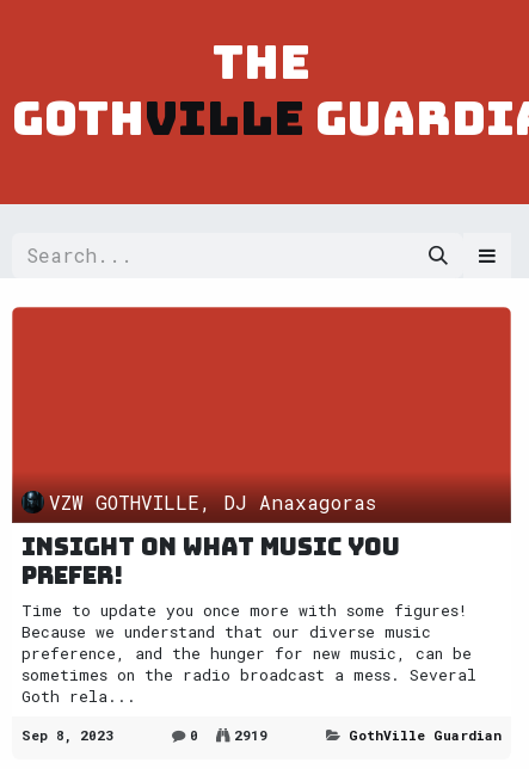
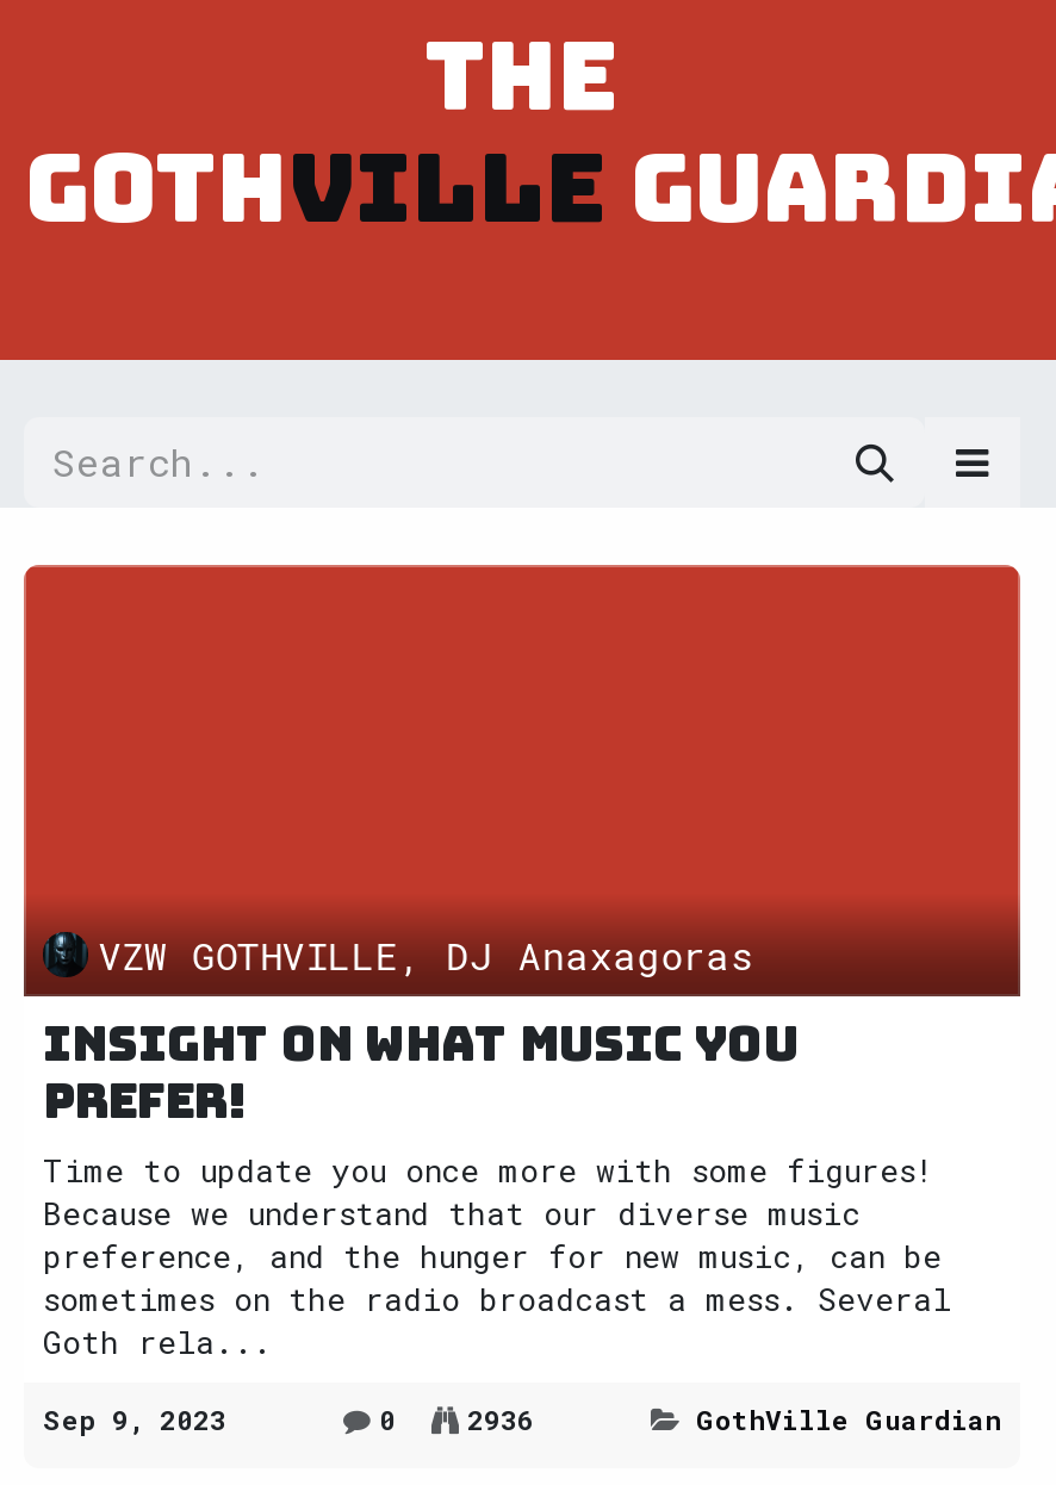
- Sep 8, 2023
+ Sep 9, 2023

- 0 2919
+ 0 2936
